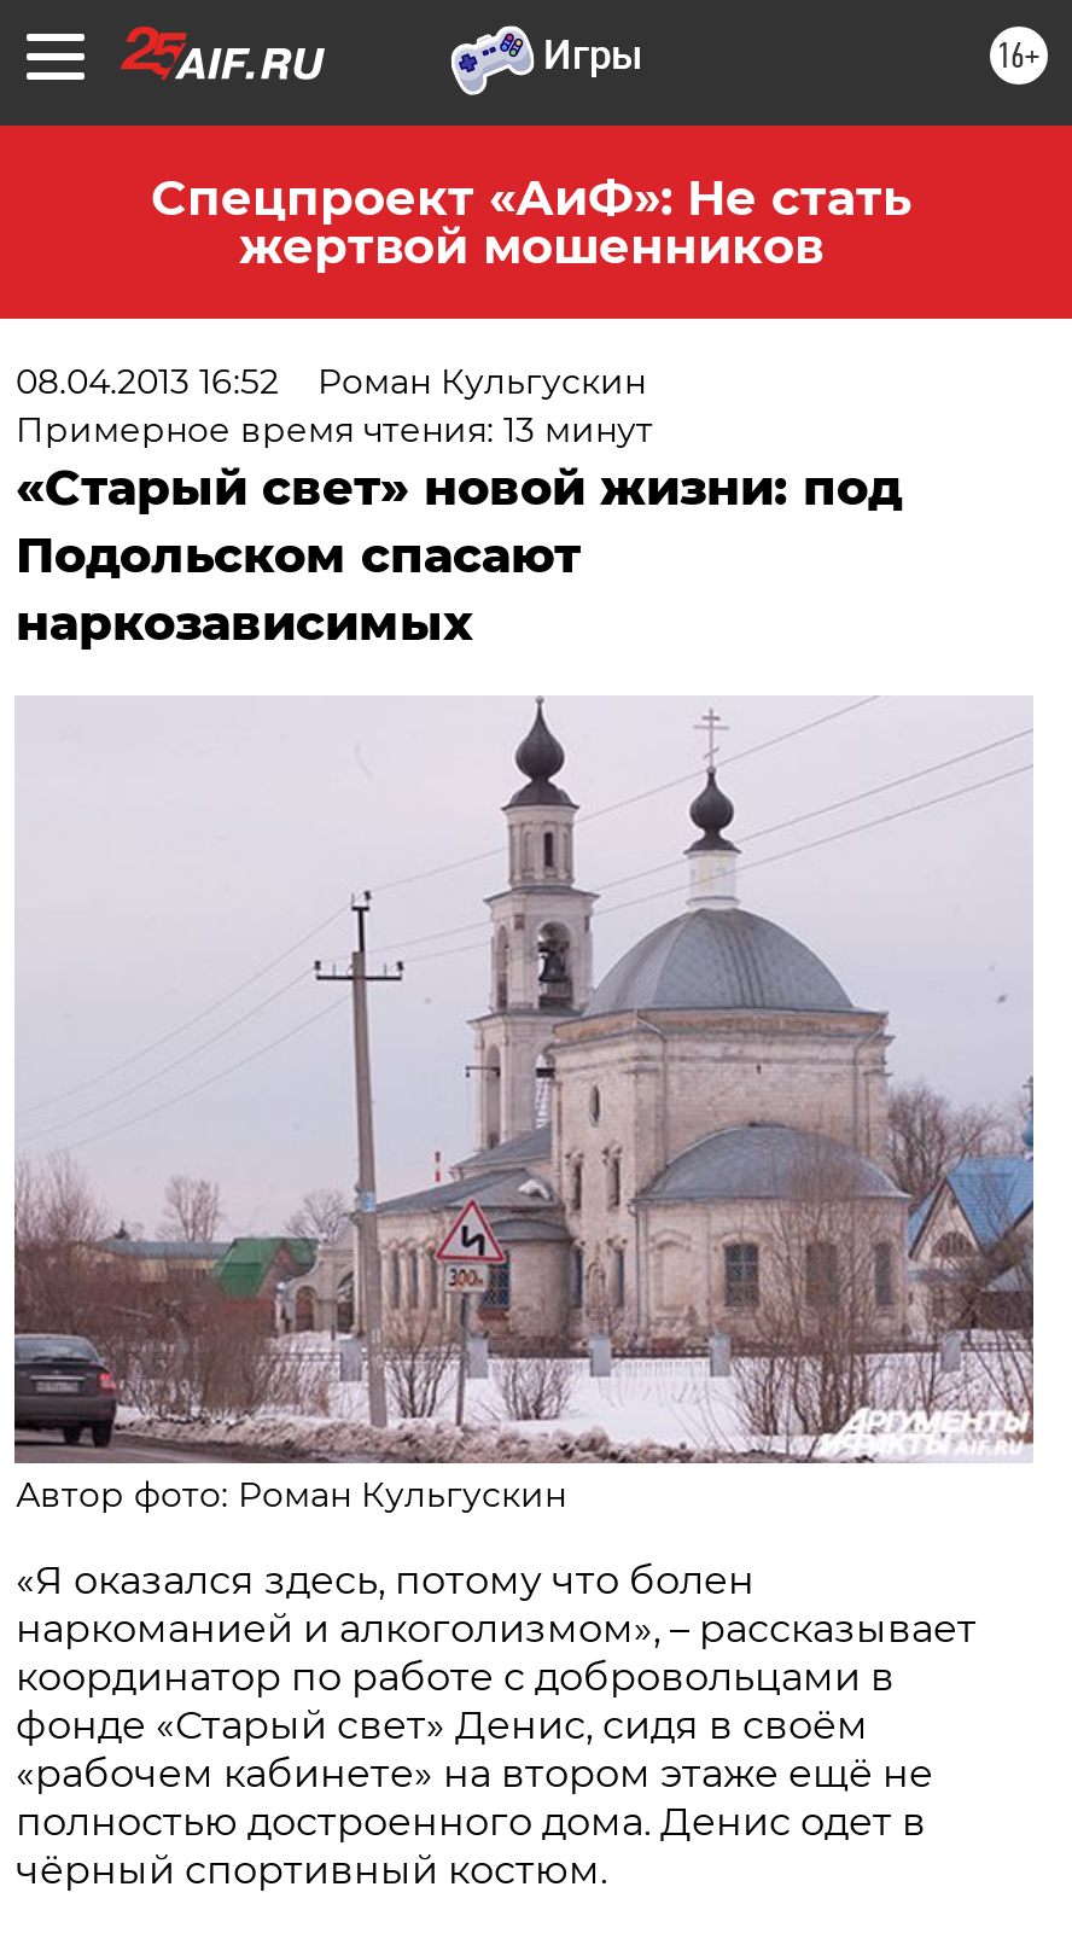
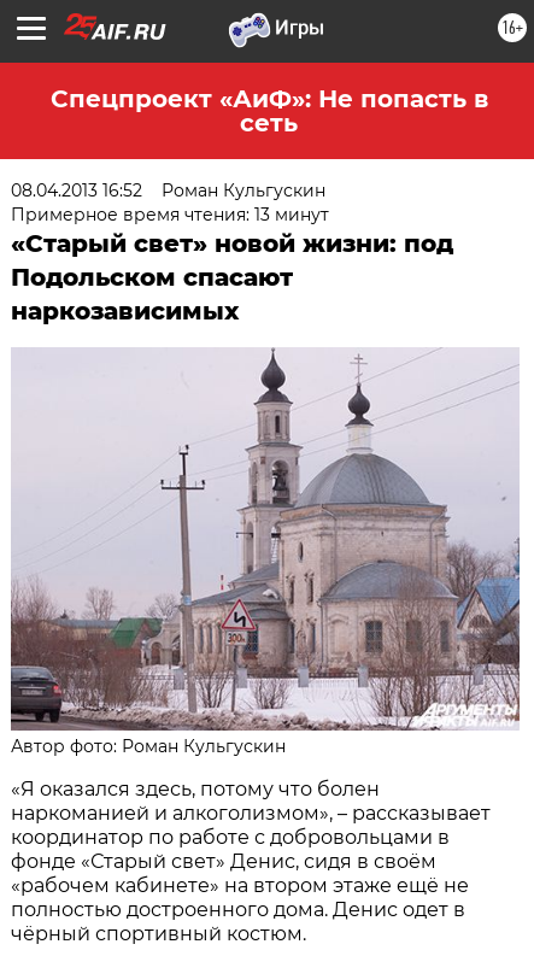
- Спецпроект «АиФ»: Не стать
- жертвой мошенников
+ Спецпроект «АиФ»: Не попасть в
+ сеть
